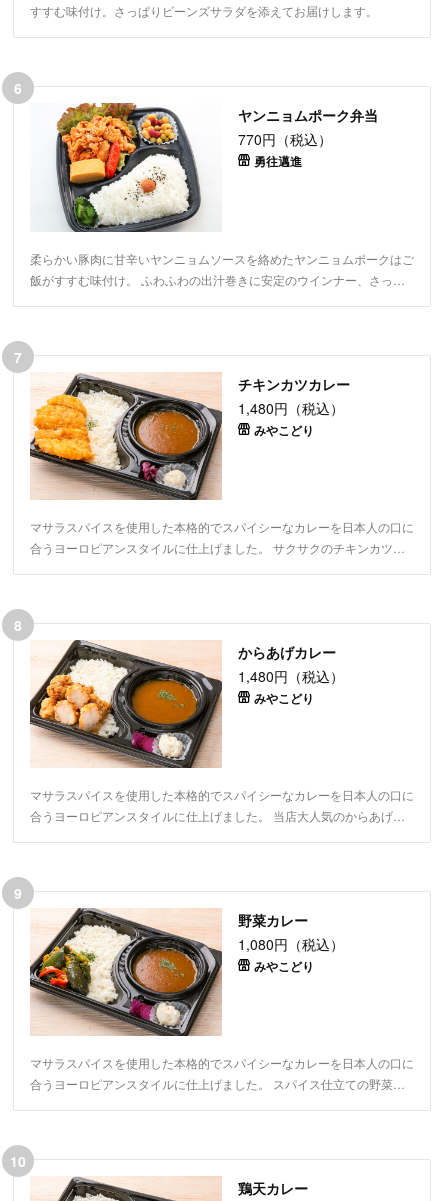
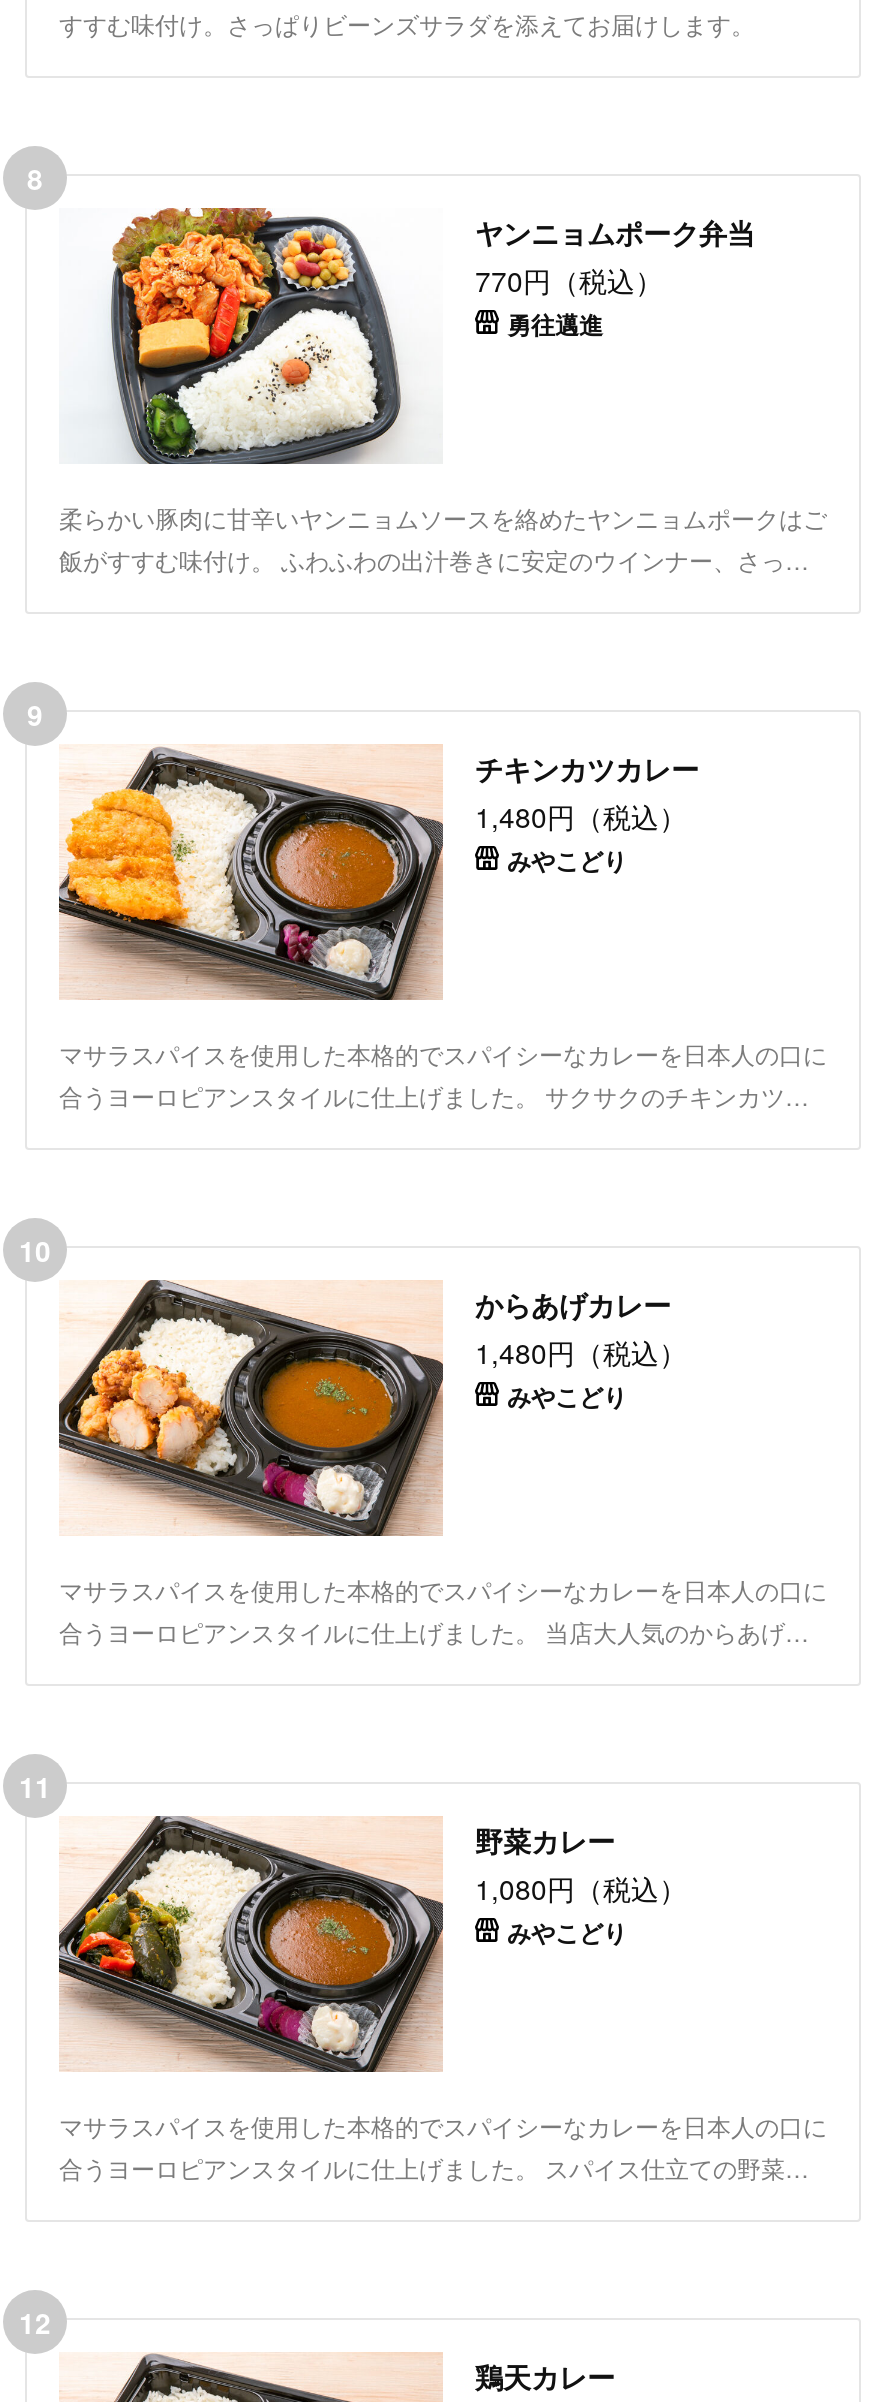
- 6
+ 8

- 7
+ 9

- 8
+ 10

- 9
+ 11

- 10
+ 12
